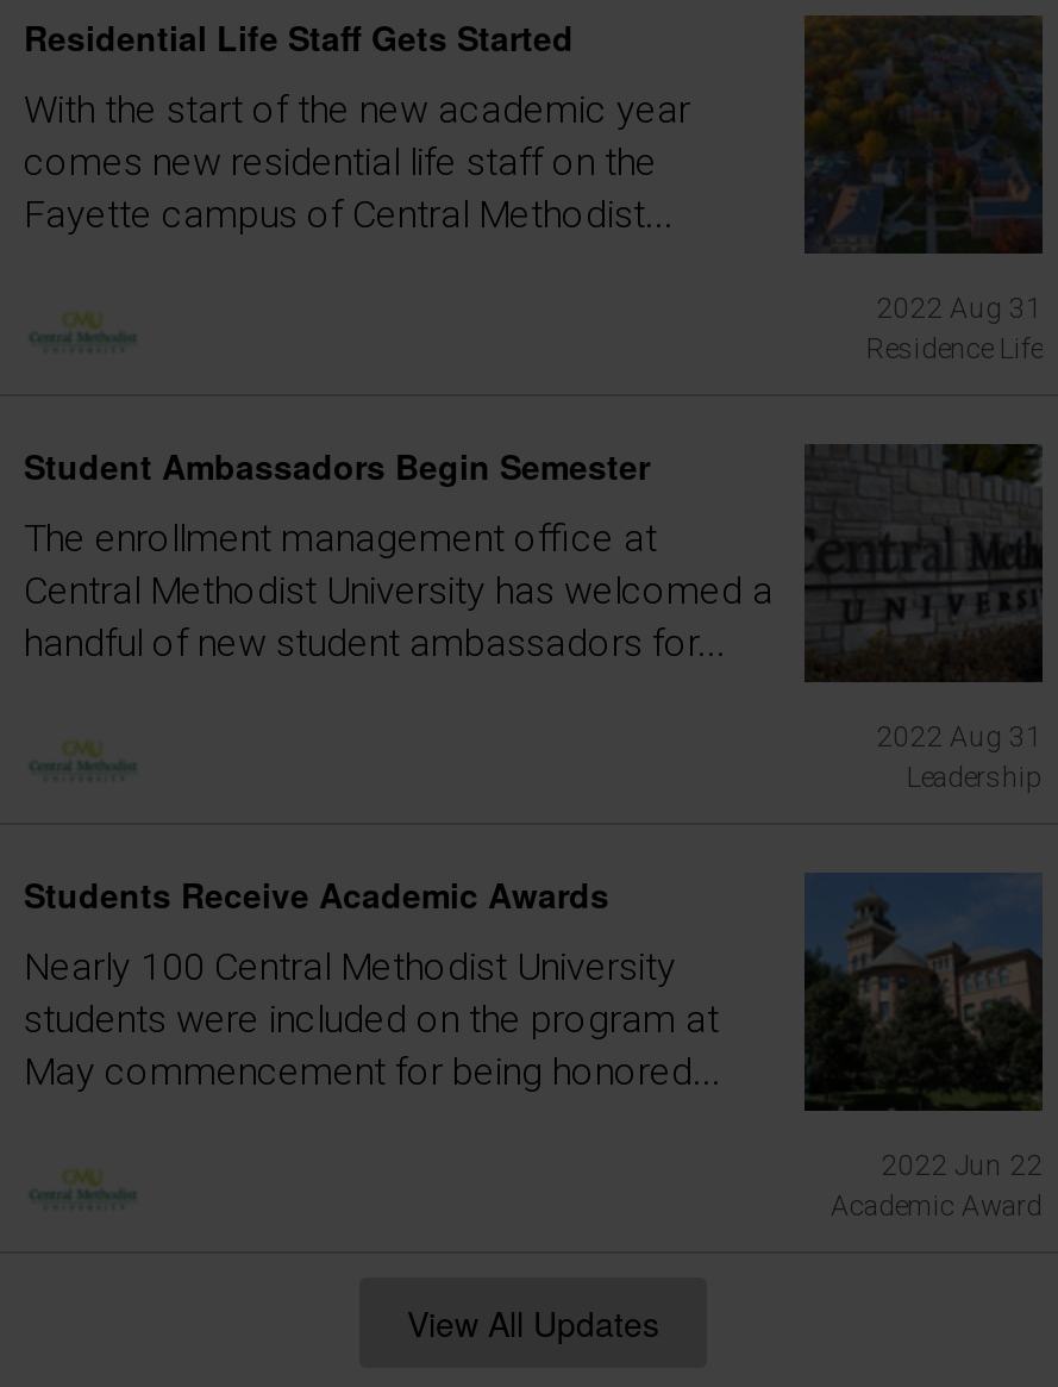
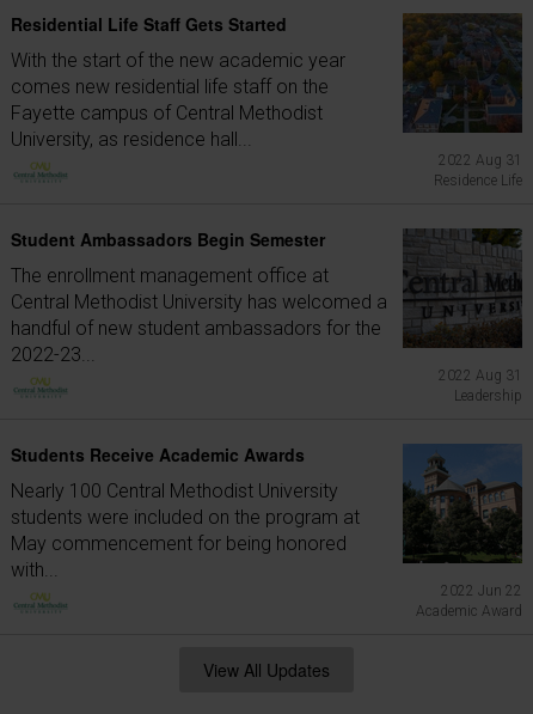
- Fayette campus of Central Methodist...
+ Fayette campus of Central Methodist
+ University, as residence hall...

- handful of new student ambassadors for...
+ handful of new student ambassadors for the
+ 2022-23...

- May commencement for being honored...
+ May commencement for being honored
+ with...
